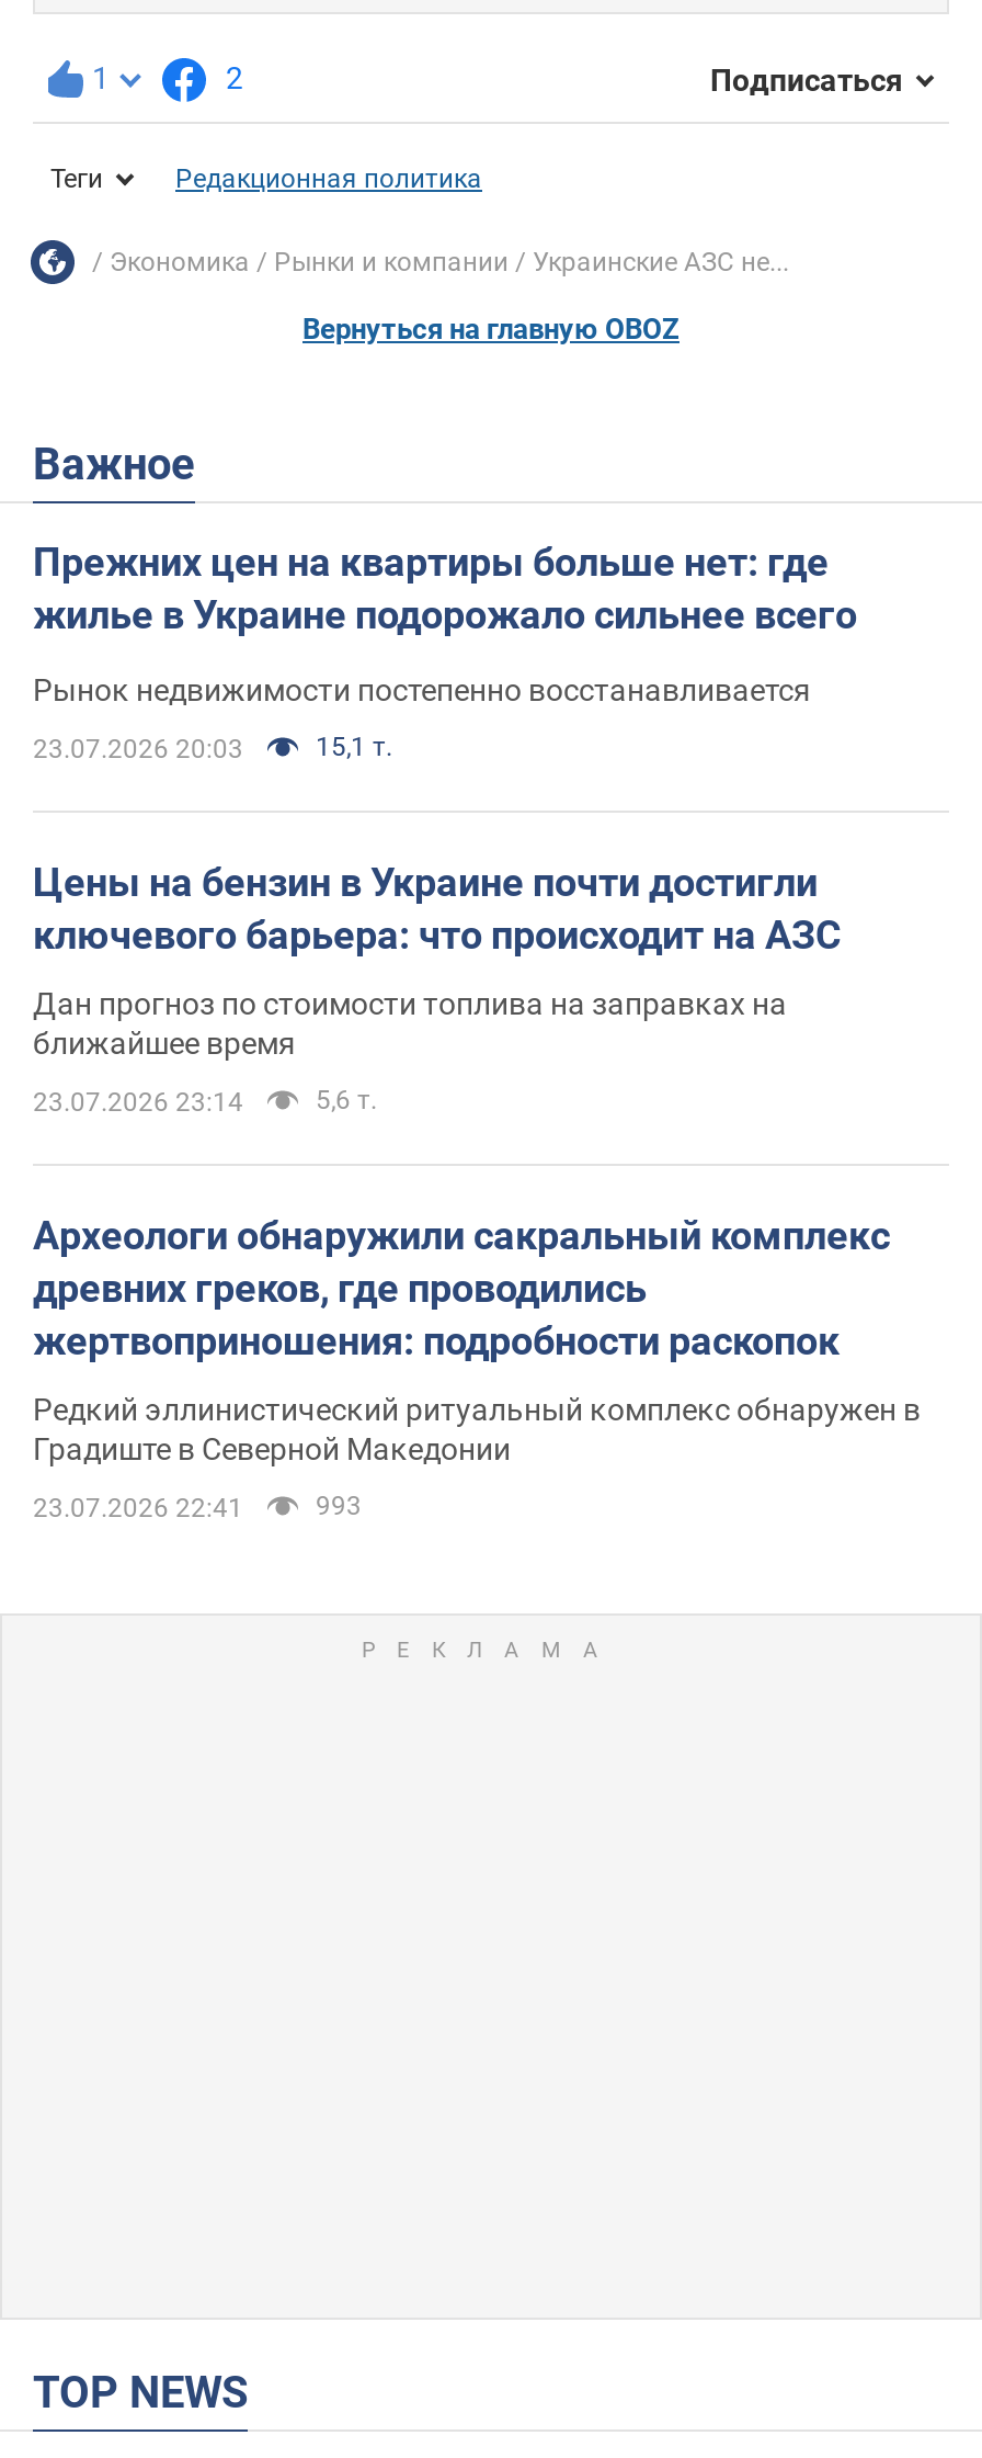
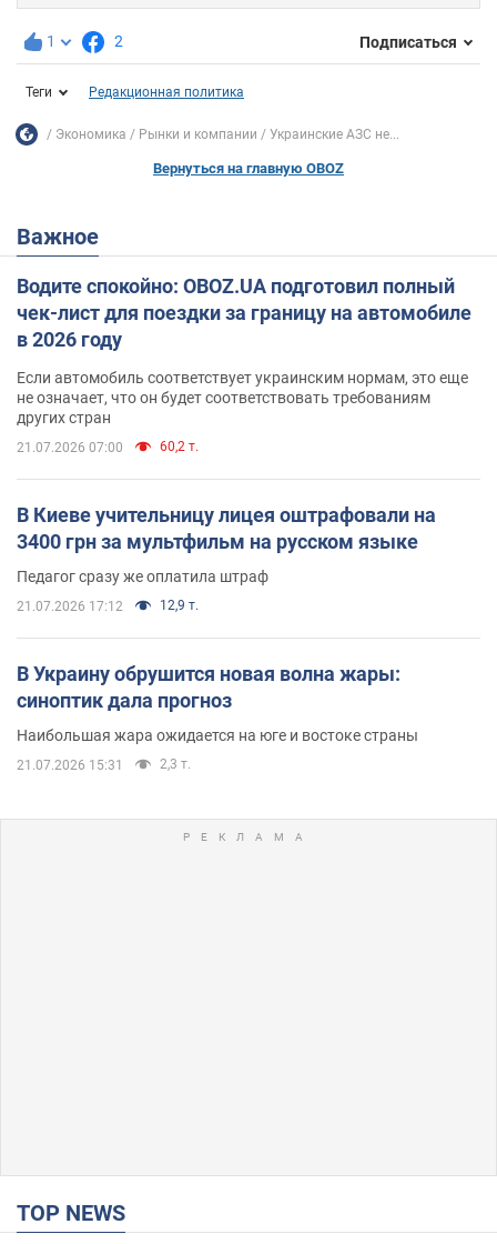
- Прежних цен на квартиры больше нет: где
- жилье в Украине подорожало сильнее всего
+ Водите спокойно: OBOZ.UA подготовил полный
+ чек-лист для поездки за границу на автомобиле
+ в 2026 году

- Рынок недвижимости постепенно восстанавливается
+ Если автомобиль соответствует украинским нормам, это еще
+ не означает, что он будет соответствовать требованиям
+ других стран

- 23.07.2026 20:03
- 15,1 т.
+ 21.07.2026 07:00
+ 60,2 т.

- Цены на бензин в Украине почти достигли
- ключевого барьера: что происходит на АЗС
+ В Киеве учительницу лицея оштрафовали на
+ 3400 грн за мультфильм на русском языке

- Дан прогноз по стоимости топлива на заправках на
- ближайшее время
+ Педагог сразу же оплатила штраф

- 23.07.2026 23:14
- 5,6 т.
+ 21.07.2026 17:12
+ 12,9 т.

- Археологи обнаружили сакральный комплекс
- древних греков, где проводились
- жертвоприношения: подробности раскопок
+ В Украину обрушится новая волна жары:
+ синоптик дала прогноз

- Редкий эллинистический ритуальный комплекс обнаружен в
- Градиште в Северной Македонии
+ Наибольшая жара ожидается на юге и востоке страны

- 23.07.2026 22:41
- 993
+ 21.07.2026 15:31
+ 2,3 т.
